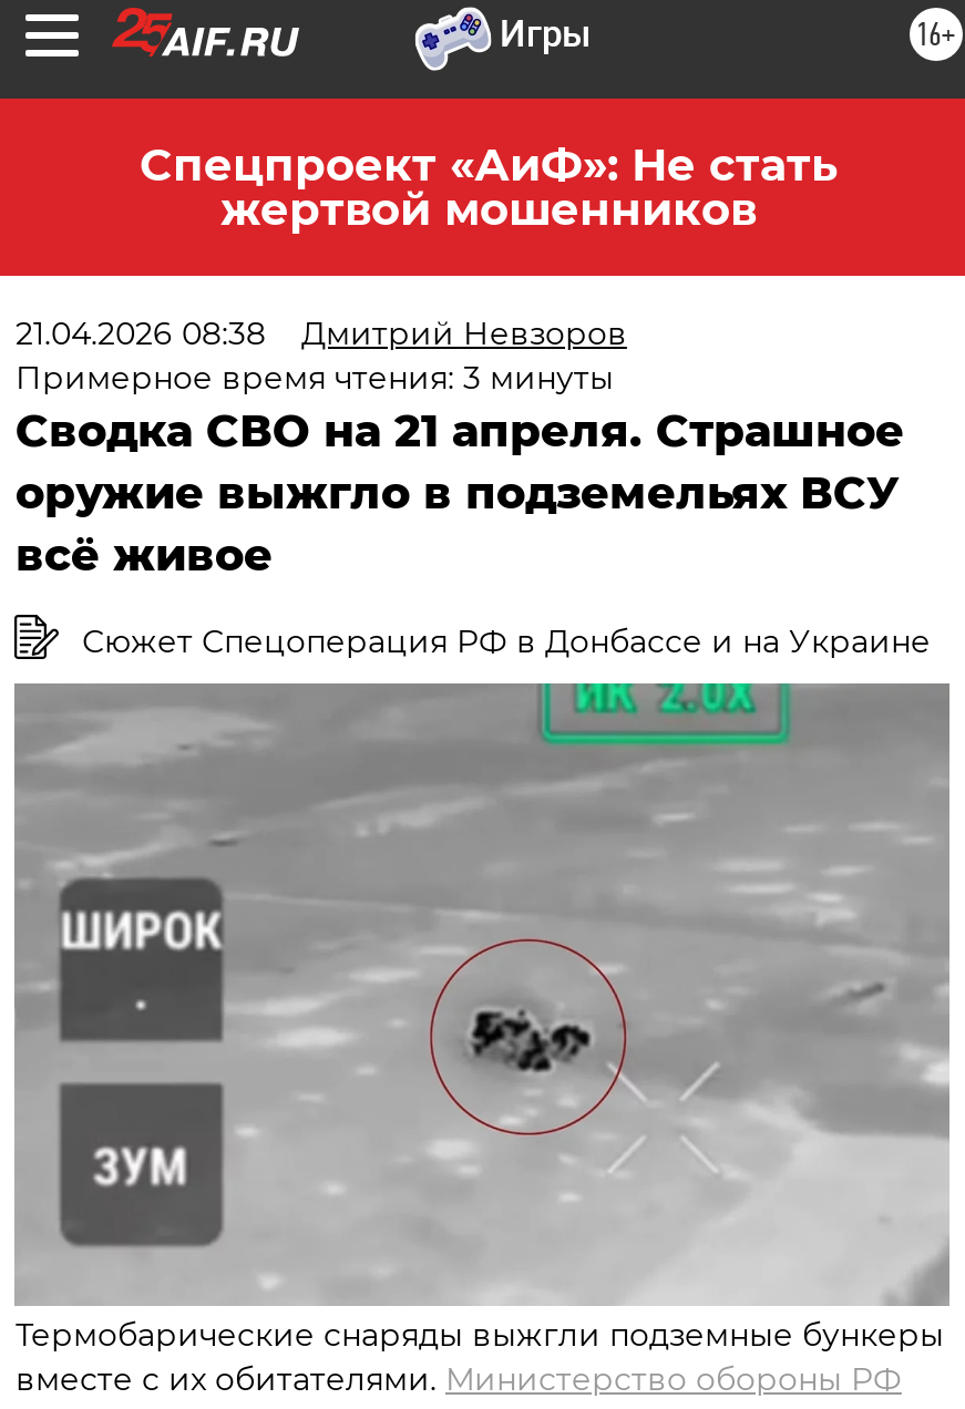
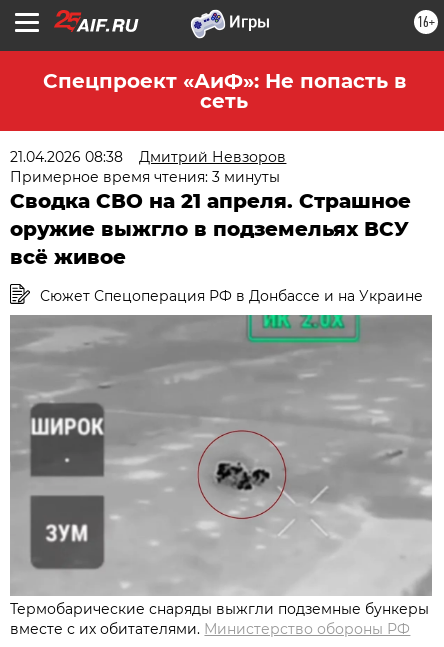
- Спецпроект «АиФ»: Не стать
- жертвой мошенников
+ Спецпроект «АиФ»: Не попасть в
+ сеть
